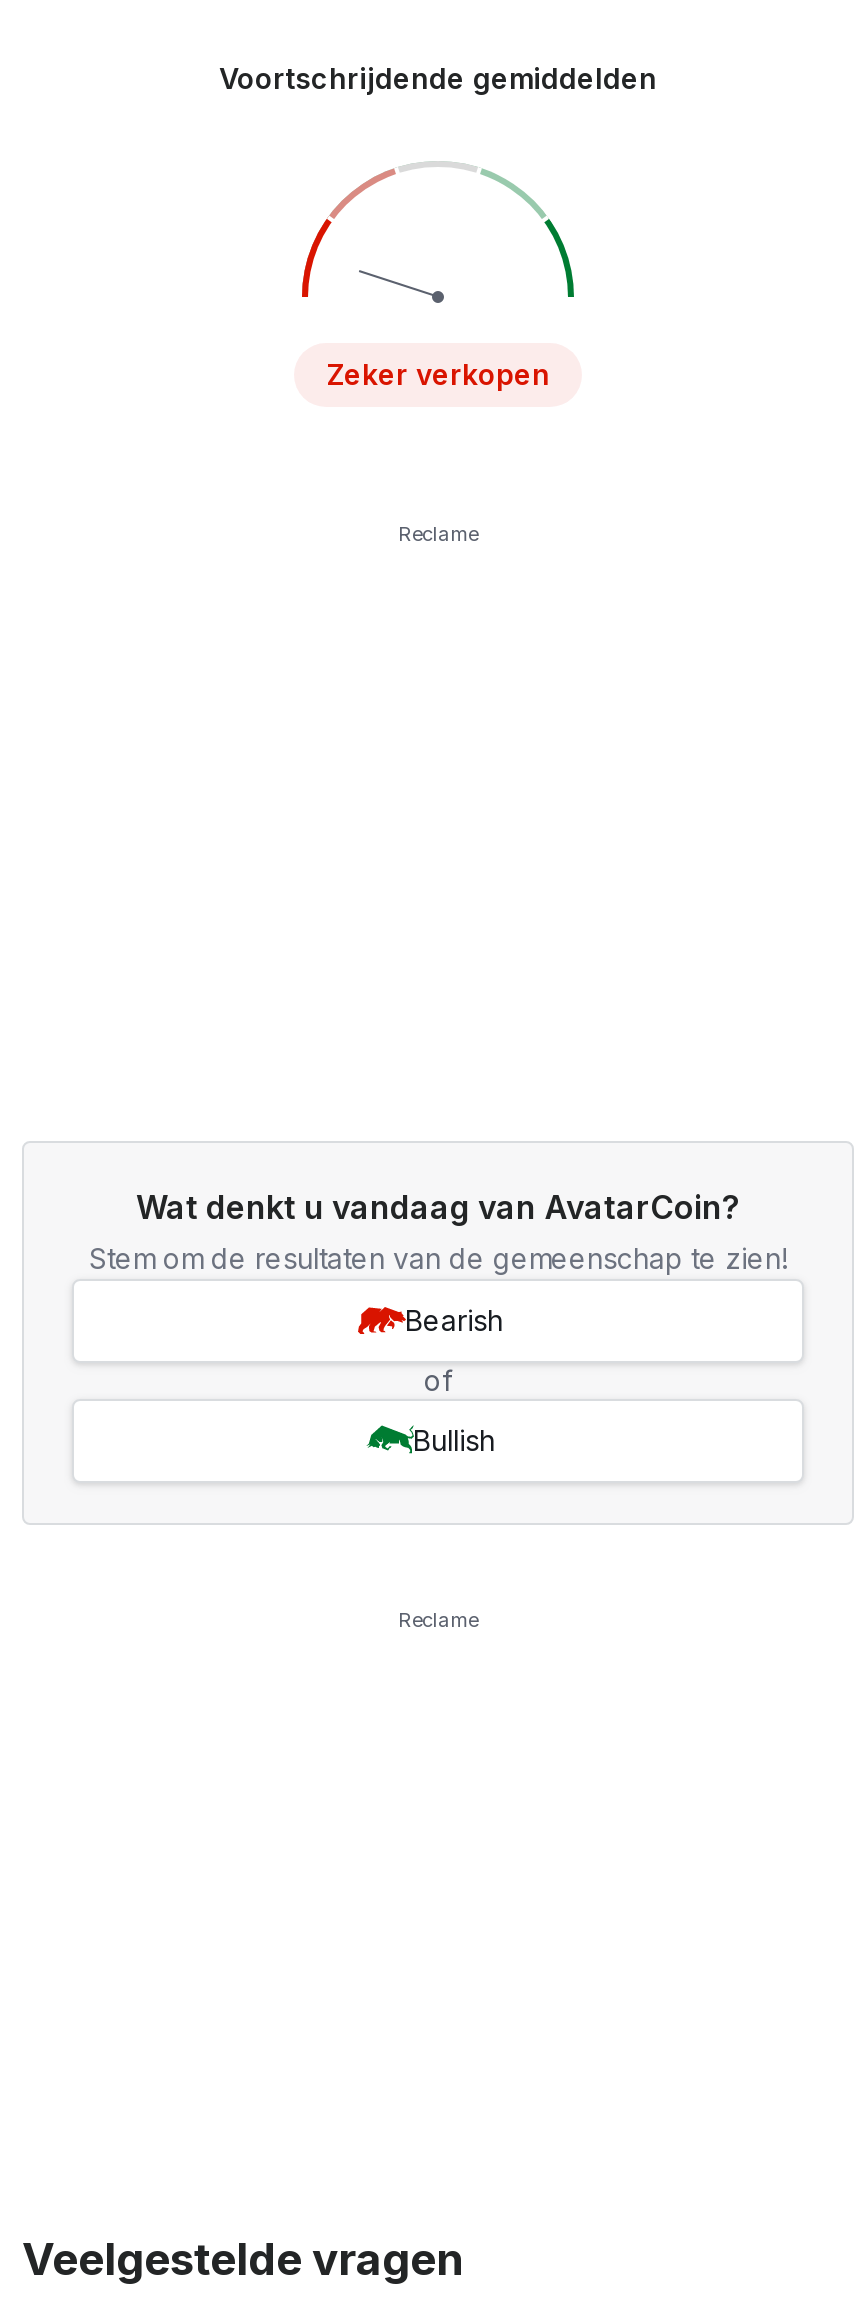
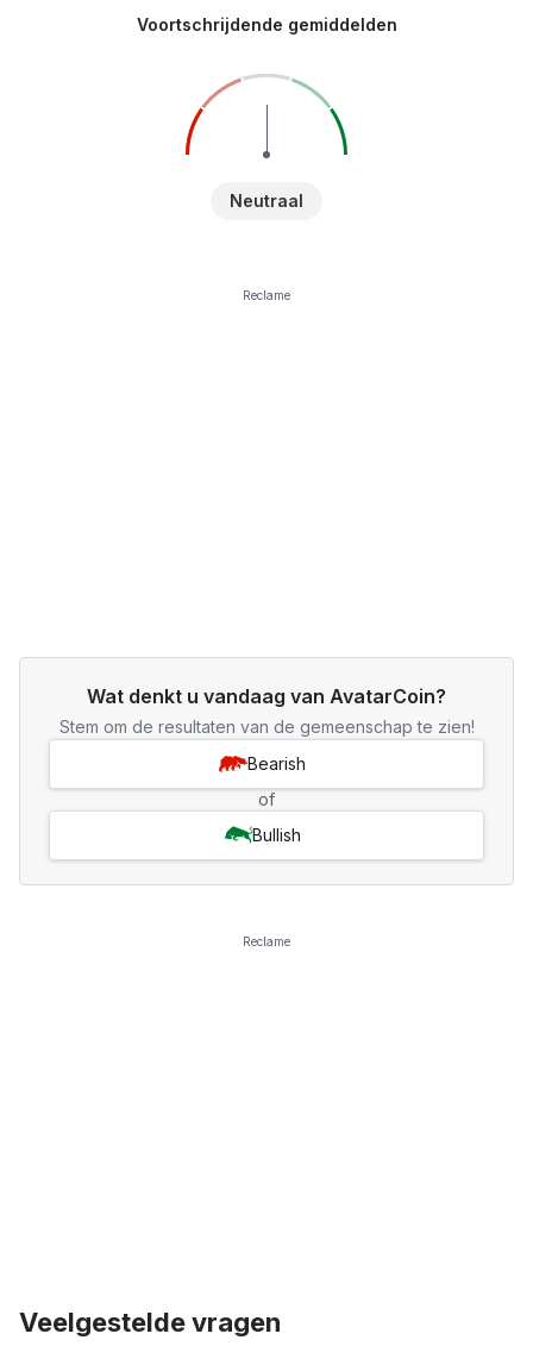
- Zeker verkopen
+ Neutraal
